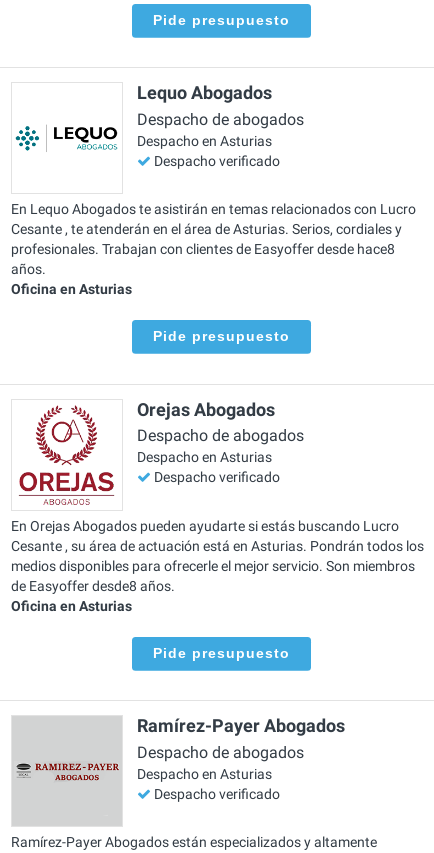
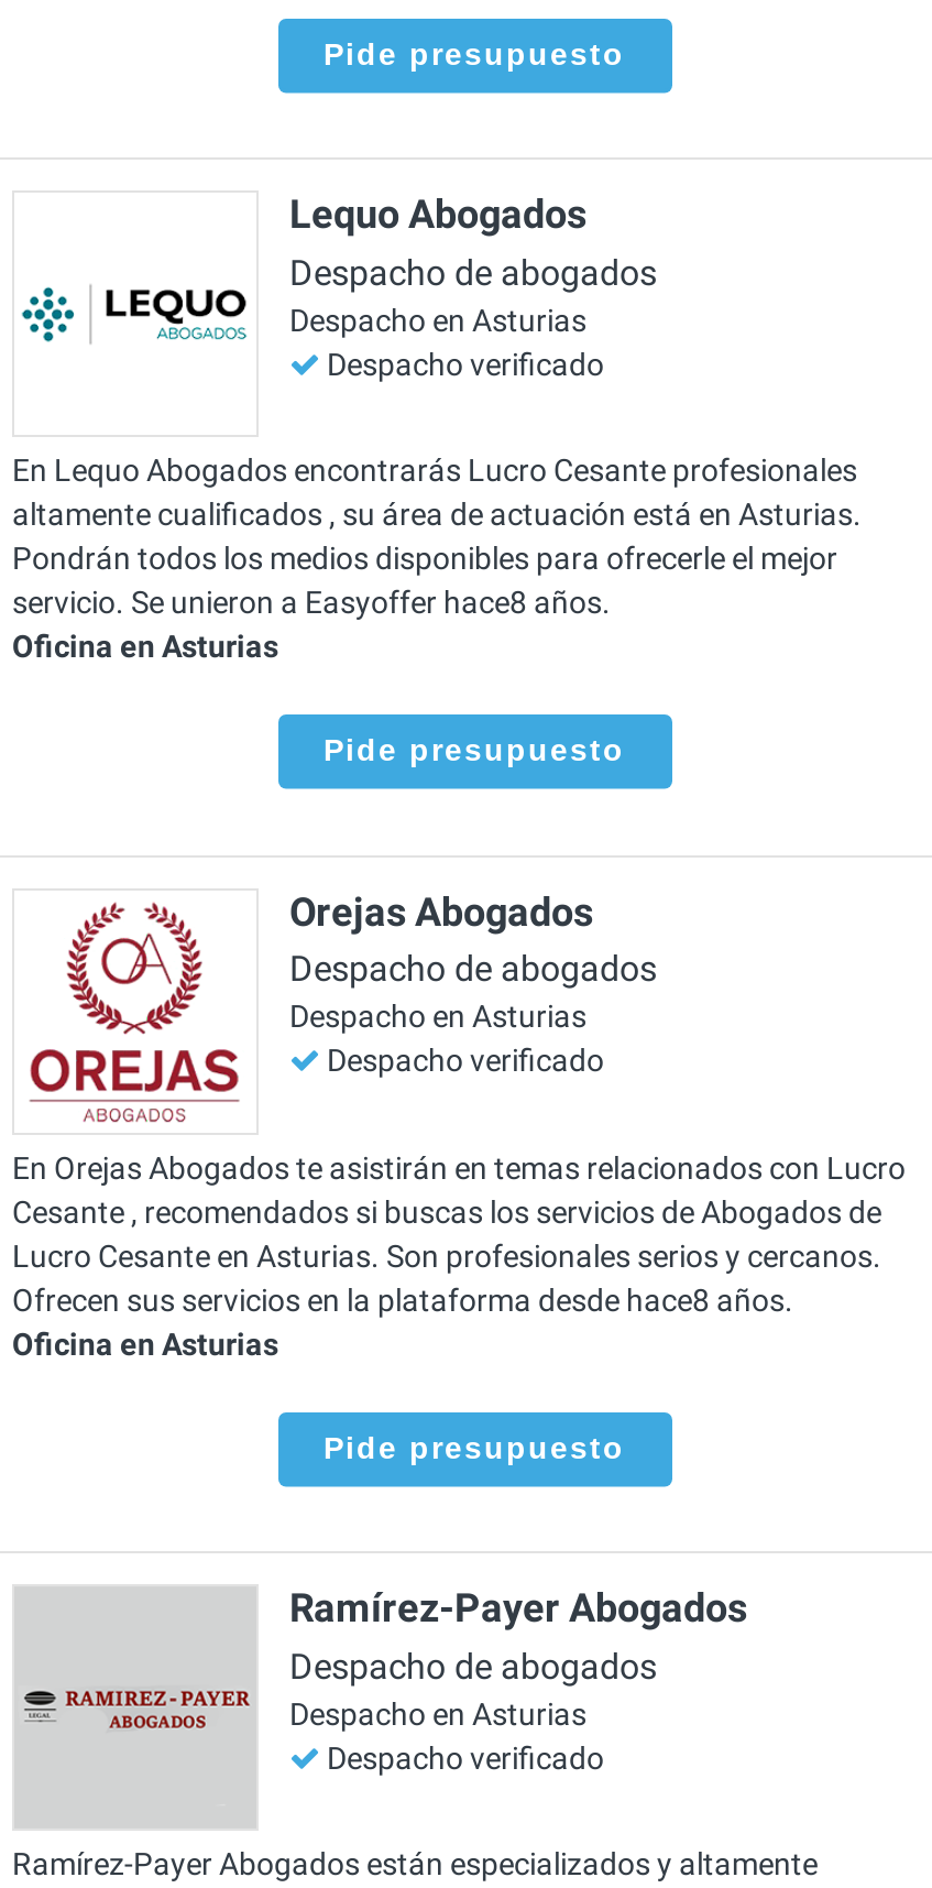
- En Lequo Abogados te asistirán en temas relacionados con Lucro
- Cesante , te atenderán en el área de Asturias. Serios, cordiales y
- profesionales. Trabajan con clientes de Easyoffer desde hace8
- años.
+ En Lequo Abogados encontrarás Lucro Cesante profesionales
+ altamente cualificados , su área de actuación está en Asturias.
+ Pondrán todos los medios disponibles para ofrecerle el mejor
+ servicio. Se unieron a Easyoffer hace8 años.

- En Orejas Abogados pueden ayudarte si estás buscando Lucro
- Cesante , su área de actuación está en Asturias. Pondrán todos los
- medios disponibles para ofrecerle el mejor servicio. Son miembros
- de Easyoffer desde8 años.
+ En Orejas Abogados te asistirán en temas relacionados con Lucro
+ Cesante , recomendados si buscas los servicios de Abogados de
+ Lucro Cesante en Asturias. Son profesionales serios y cercanos.
+ Ofrecen sus servicios en la plataforma desde hace8 años.
